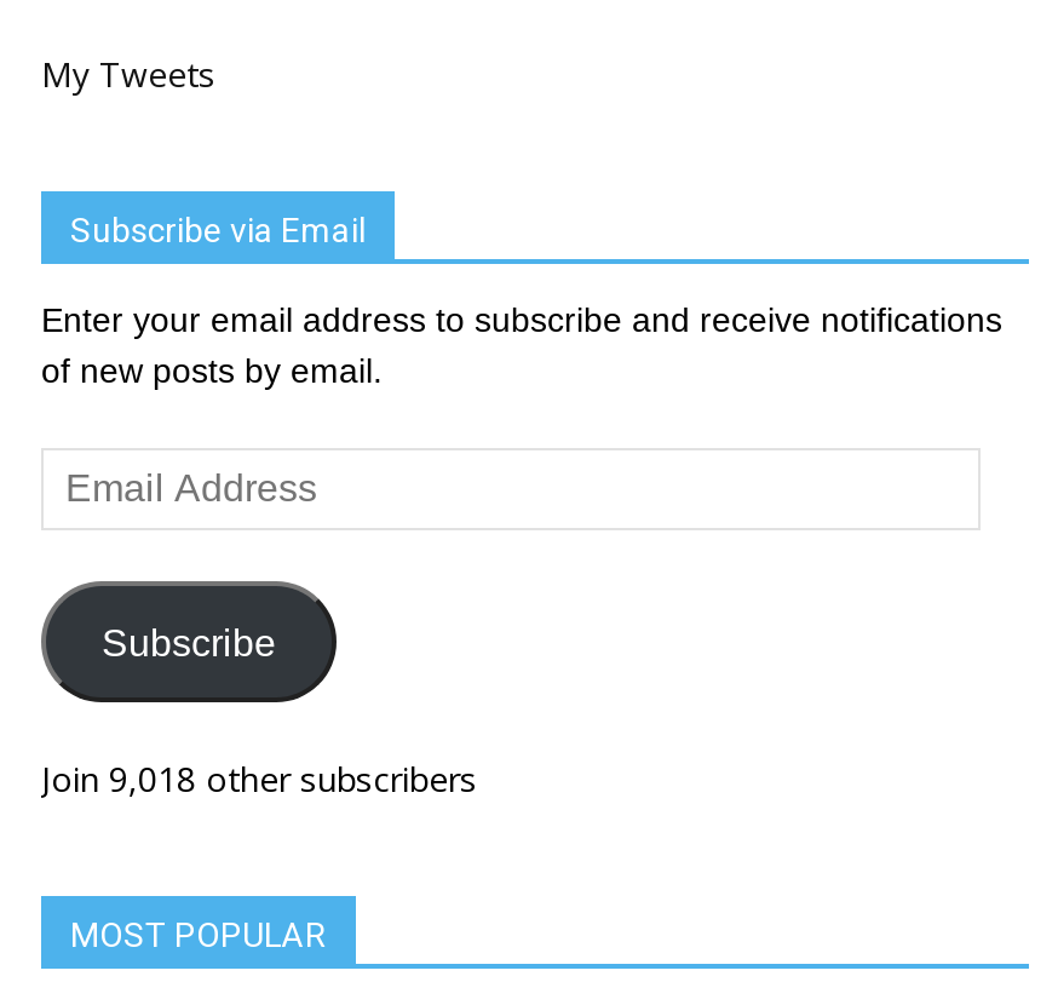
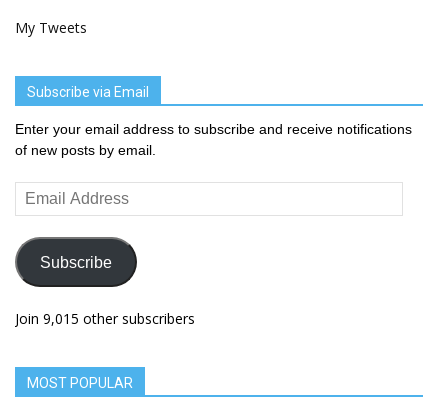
- Join 9,018 other subscribers
+ Join 9,015 other subscribers
